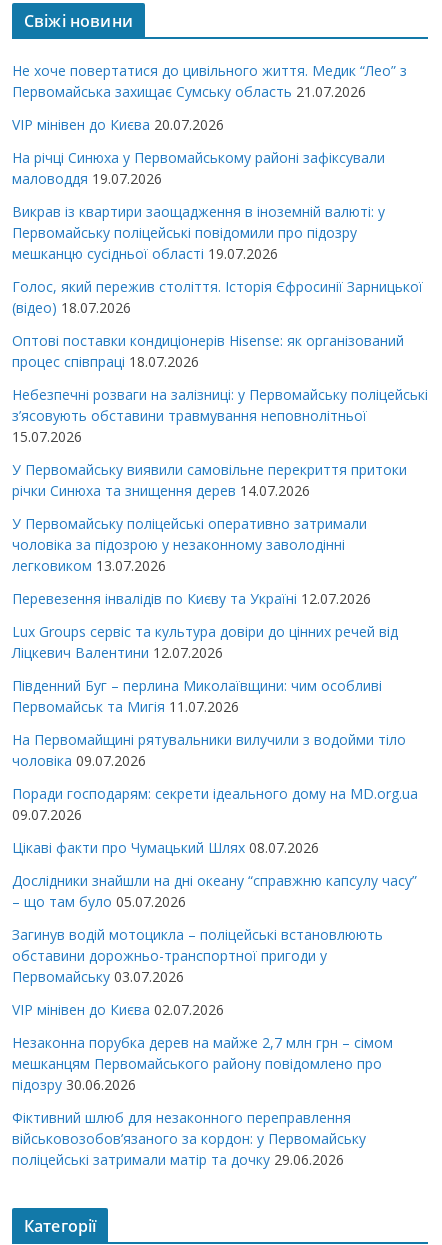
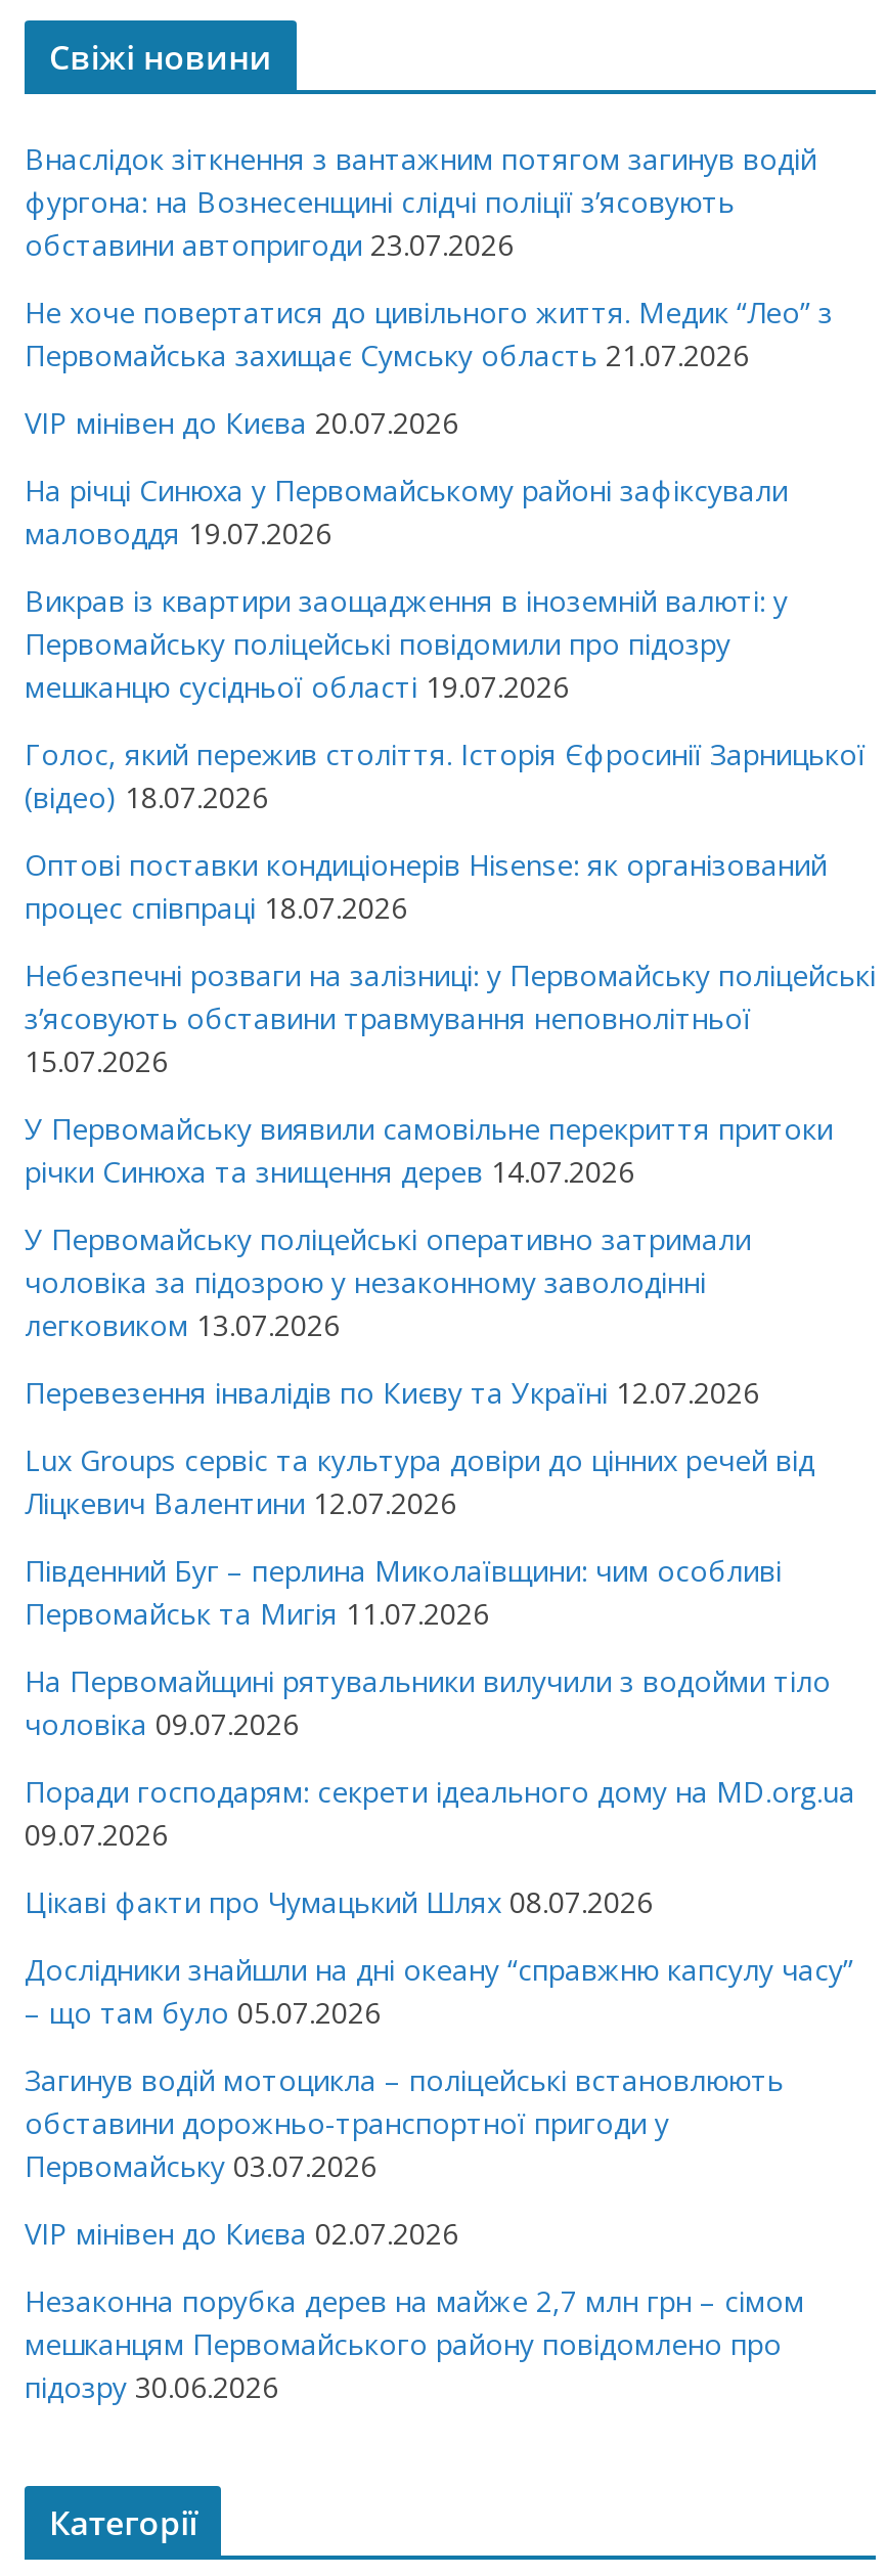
+ Внаслідок зіткнення з вантажним потягом загинув водій
+ фургона: на Вознесенщині слідчі поліції з’ясовують
+ обставини автопригоди 23.07.2026

moved down: Не хоче повертатися до цивільного життя. Медик “Лео” з | Первомайська захищає Сумську область 21.07.2026 | На річці Синюха у Первомайському районі зафіксували | ... | мешканцям Первомайського району повідомлено про | підозру 30.06.2026

- Фіктивний шлюб для незаконного переправлення
- військовозобов’язаного за кордон: у Первомайську
- поліцейські затримали матір та дочку 29.06.2026
